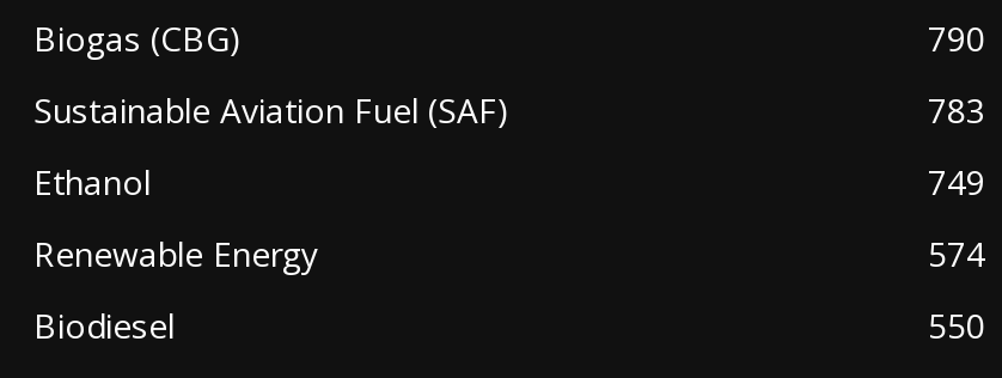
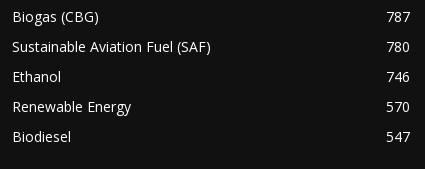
- 790
+ 787

- 783
+ 780

- 749
+ 746

- 574
+ 570

- 550
+ 547
